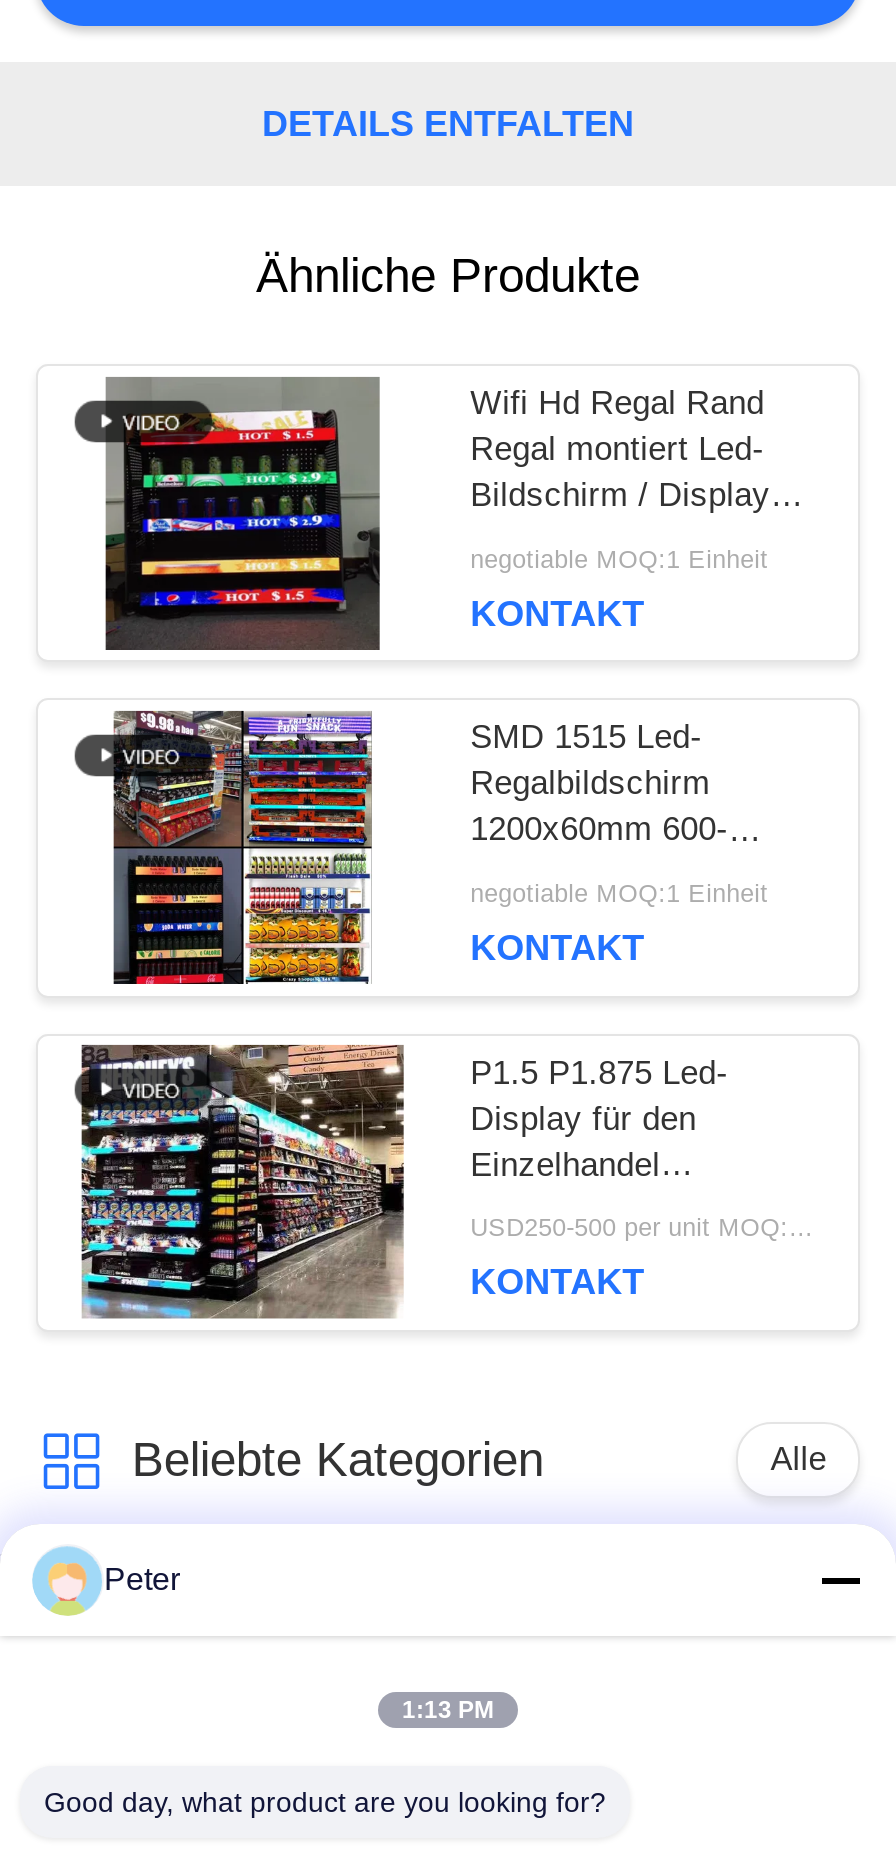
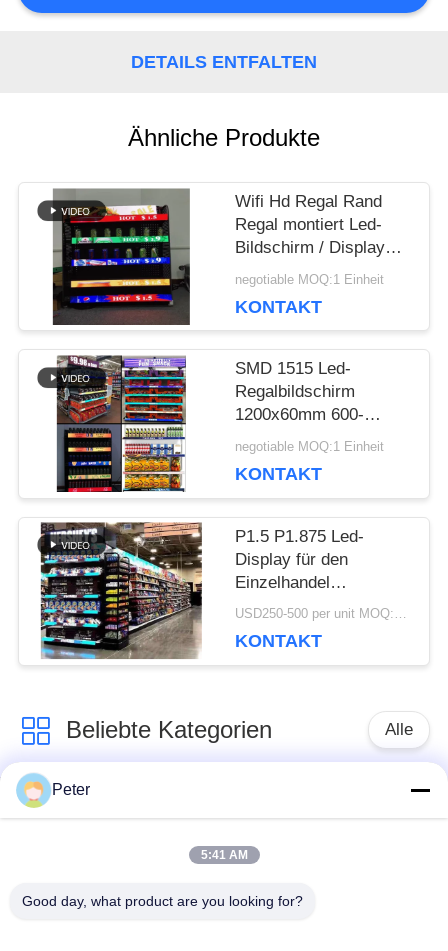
- 1:13 PM
+ 5:41 AM
